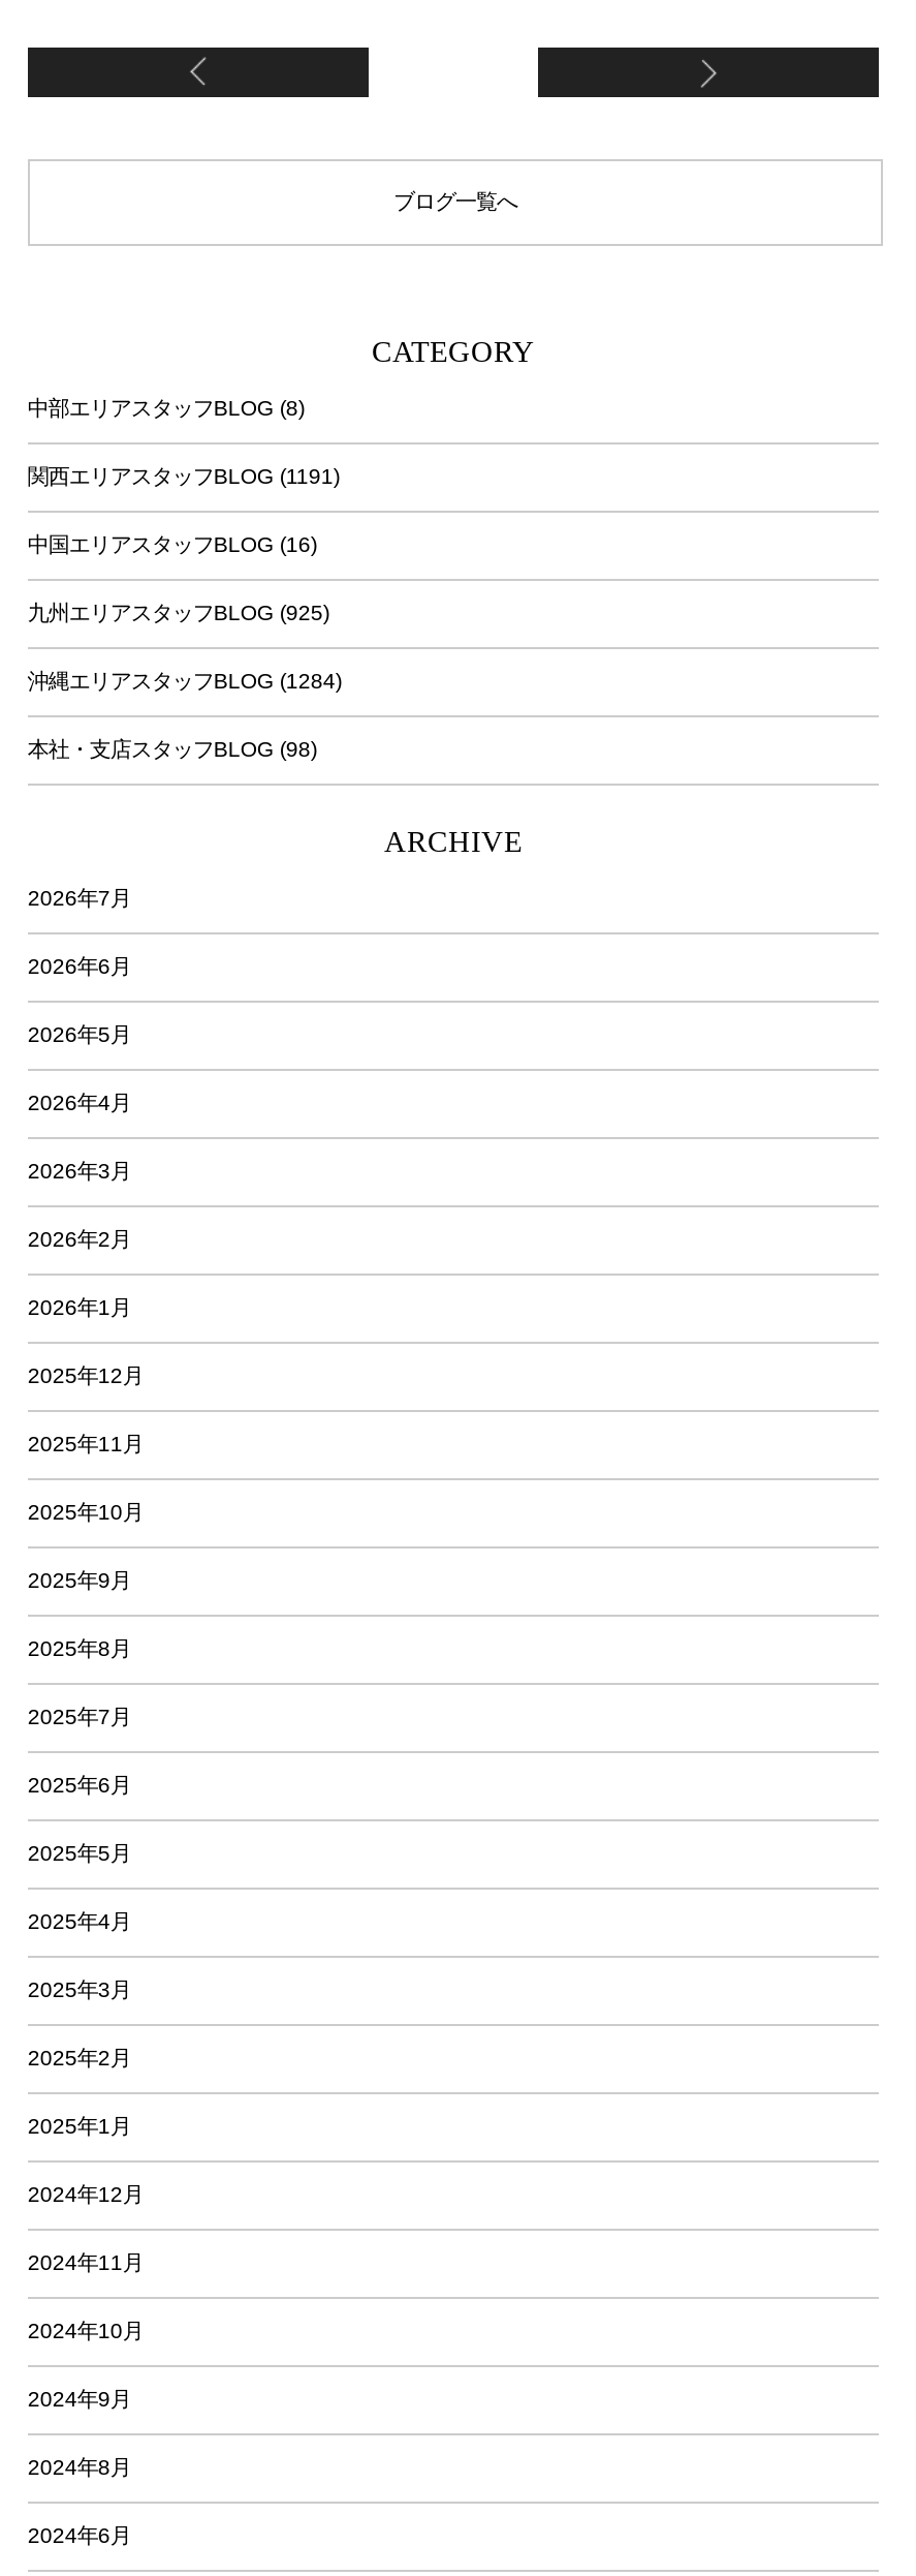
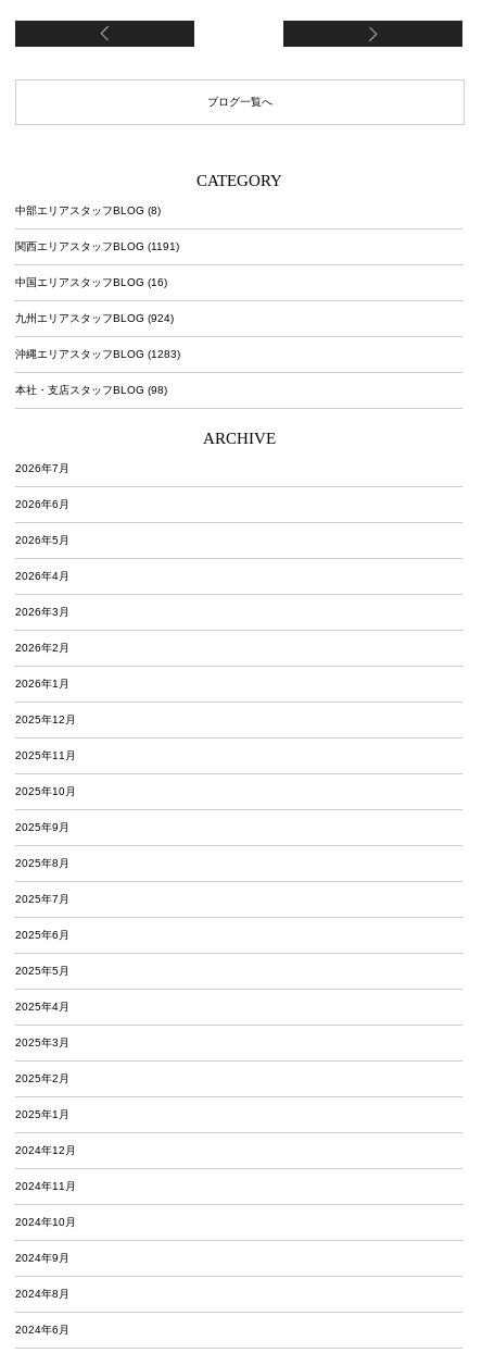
- 九州エリアスタッフBLOG (925)
+ 九州エリアスタッフBLOG (924)

- 沖縄エリアスタッフBLOG (1284)
+ 沖縄エリアスタッフBLOG (1283)
